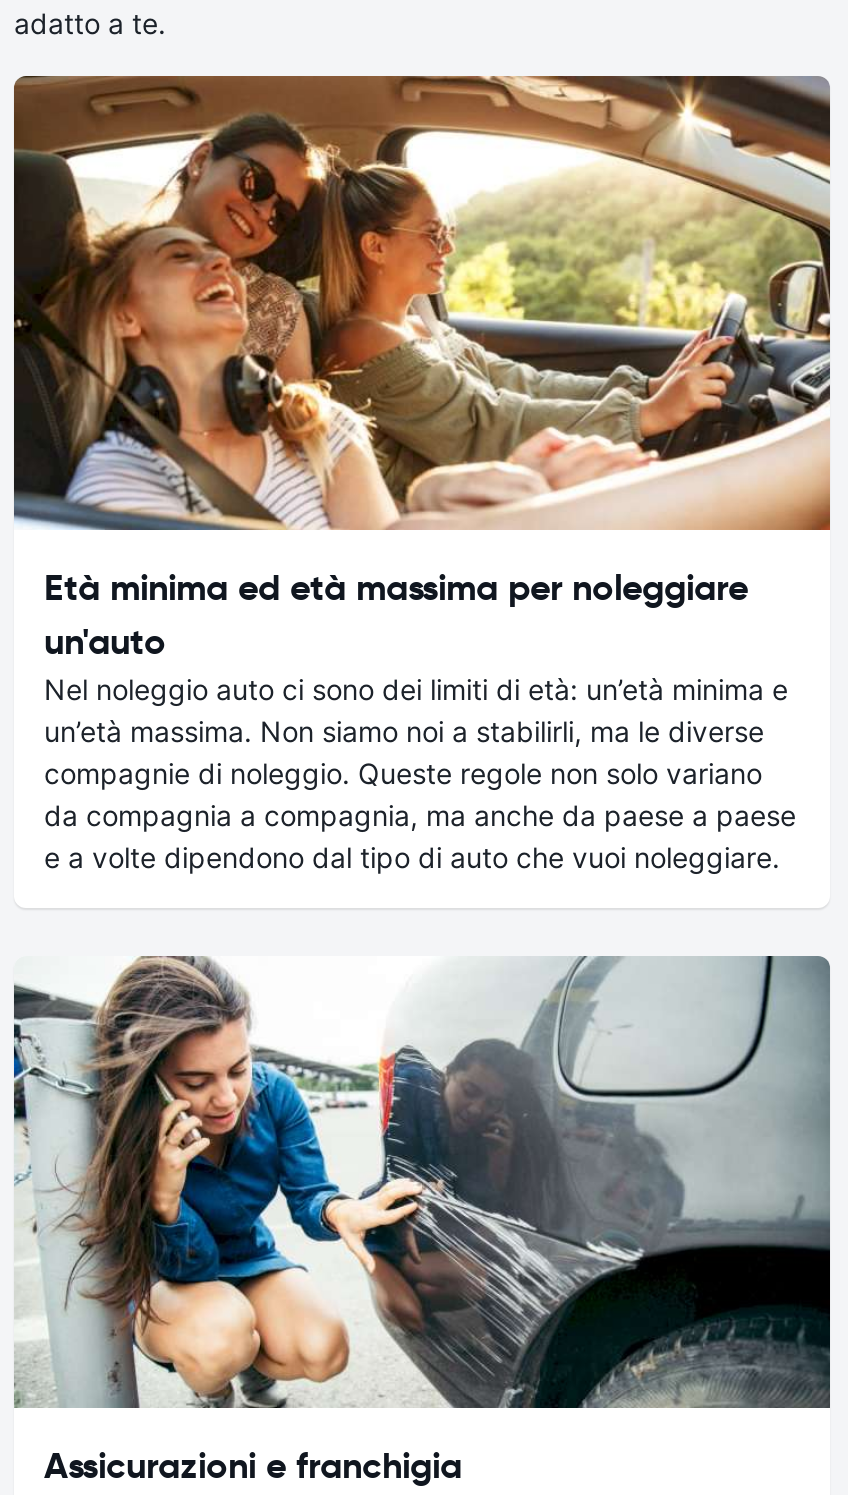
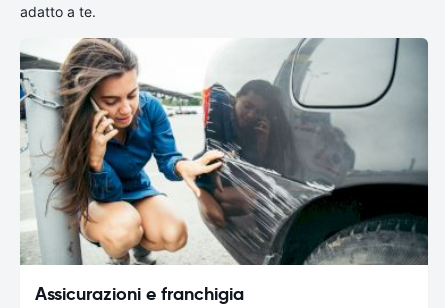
- [image]
- Età minima ed età massima per noleggiare
- un'auto
- Nel noleggio auto ci sono dei limiti di età: un’età minima e
- un’età massima. Non siamo noi a stabilirli, ma le diverse
- compagnie di noleggio. Queste regole non solo variano
- da compagnia a compagnia, ma anche da paese a paese
- e a volte dipendono dal tipo di auto che vuoi noleggiare.
